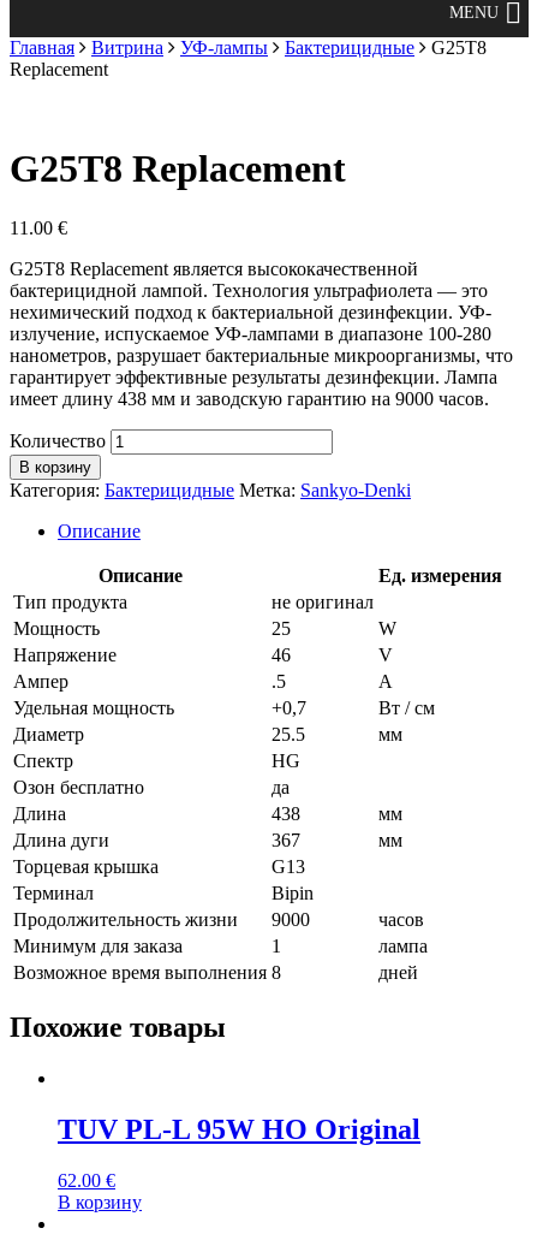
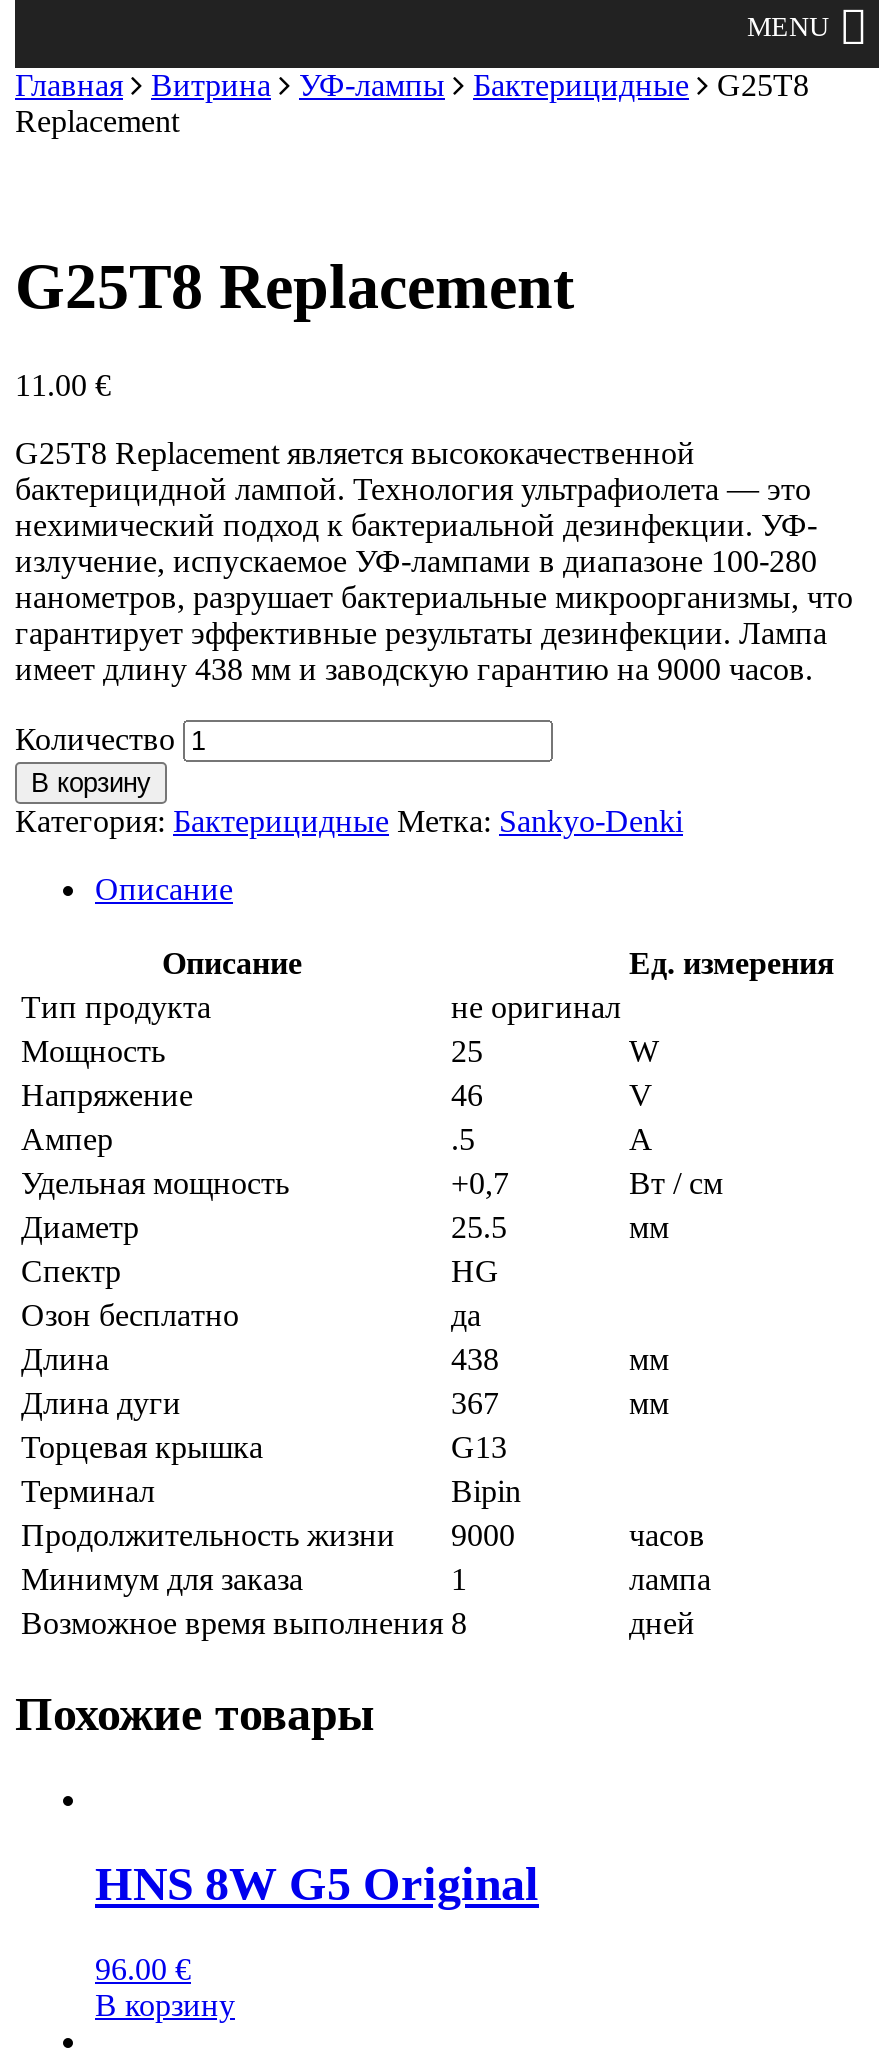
- TUV PL-L 95W HO Original
+ HNS 8W G5 Original

- 62.00 €
+ 96.00 €
